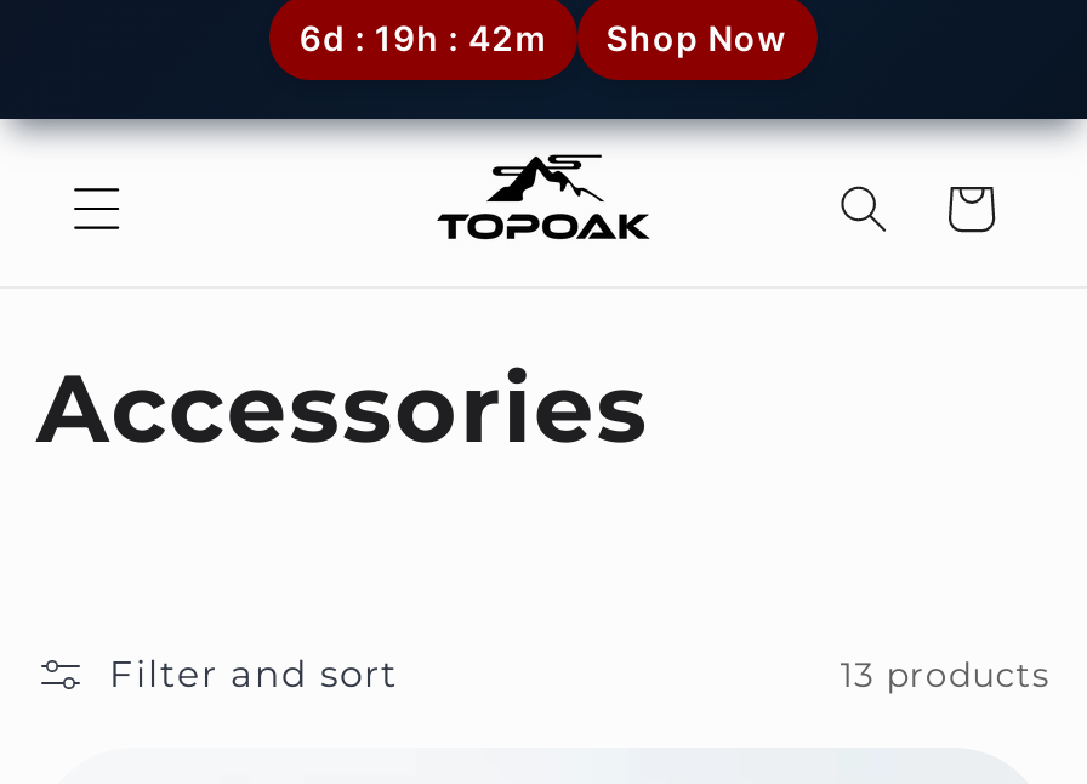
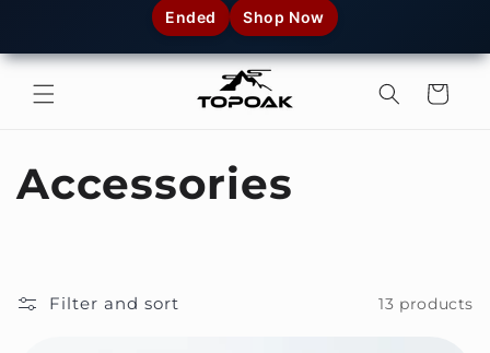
- 6d : 19h : 42m
+ Ended
